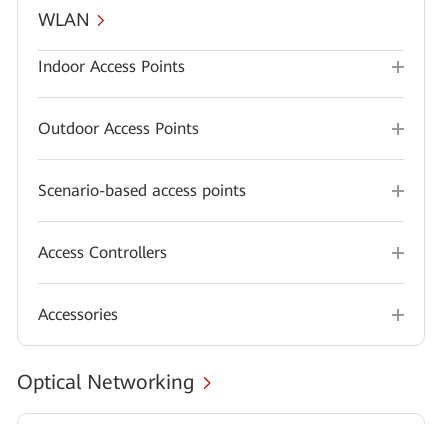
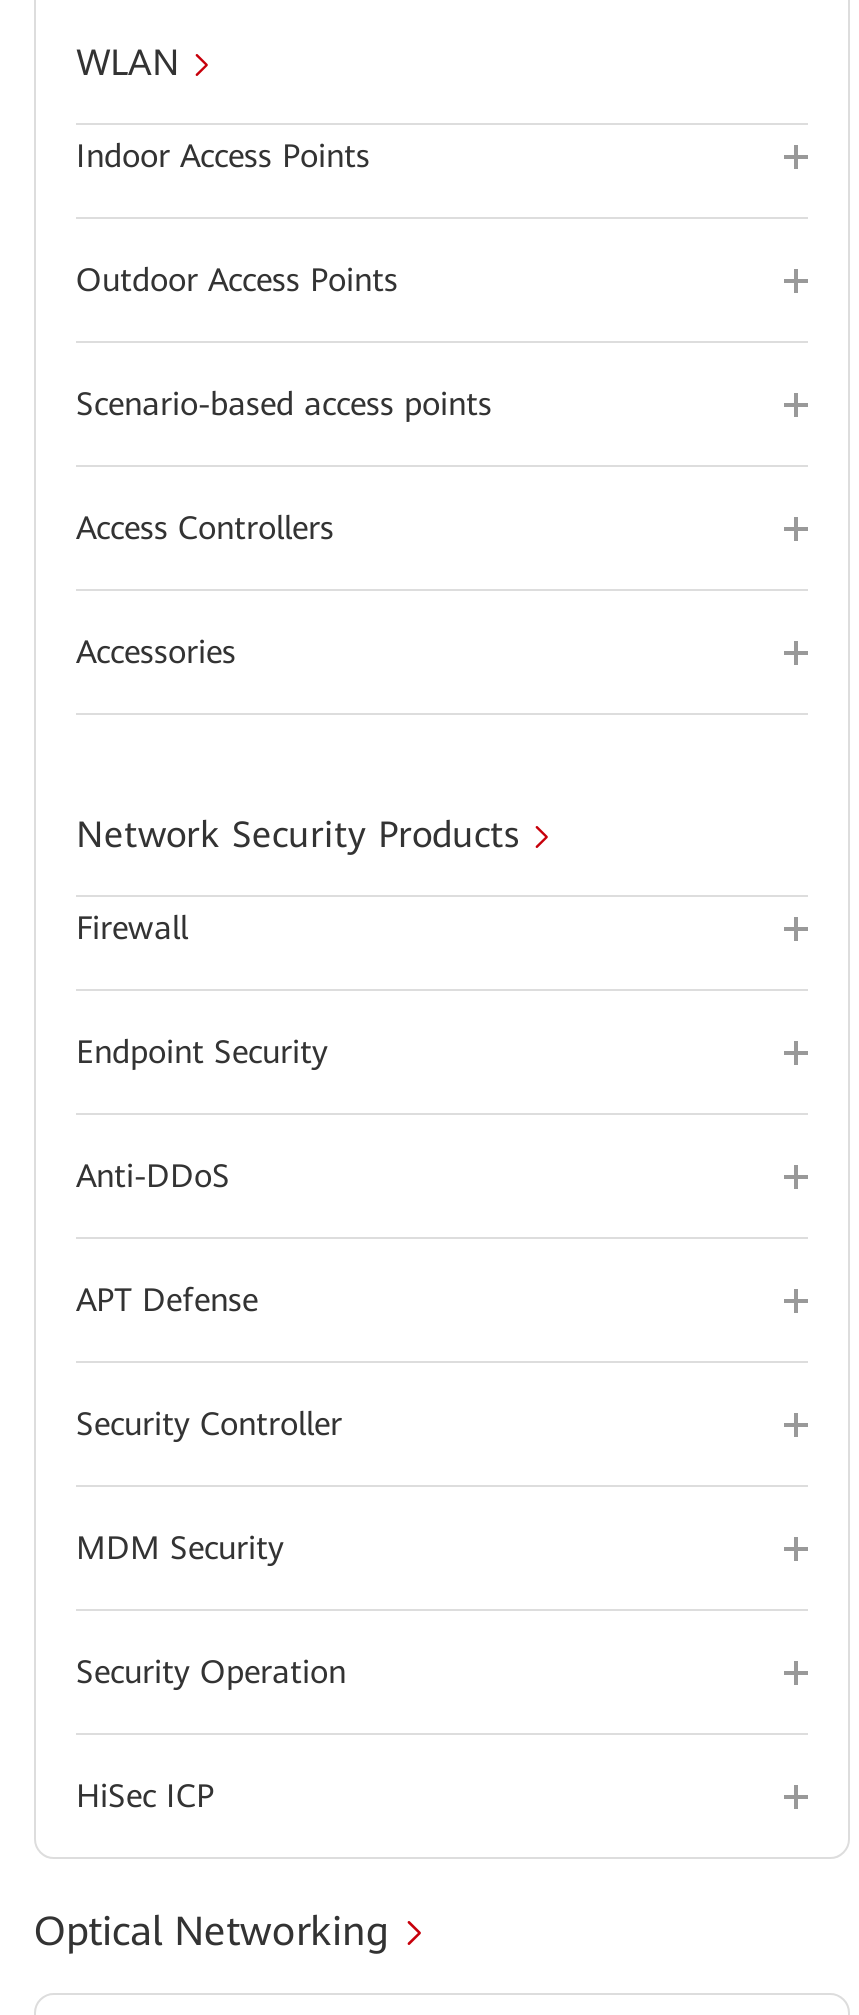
+ Network Security Products
+ Firewall
+ Endpoint Security
+ Anti-DDoS
+ APT Defense
+ Security Controller
+ MDM Security
+ Security Operation
+ HiSec ICP
